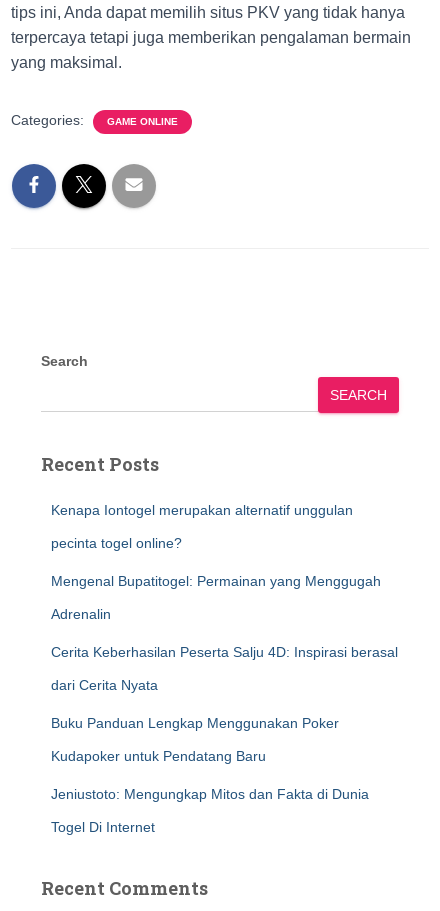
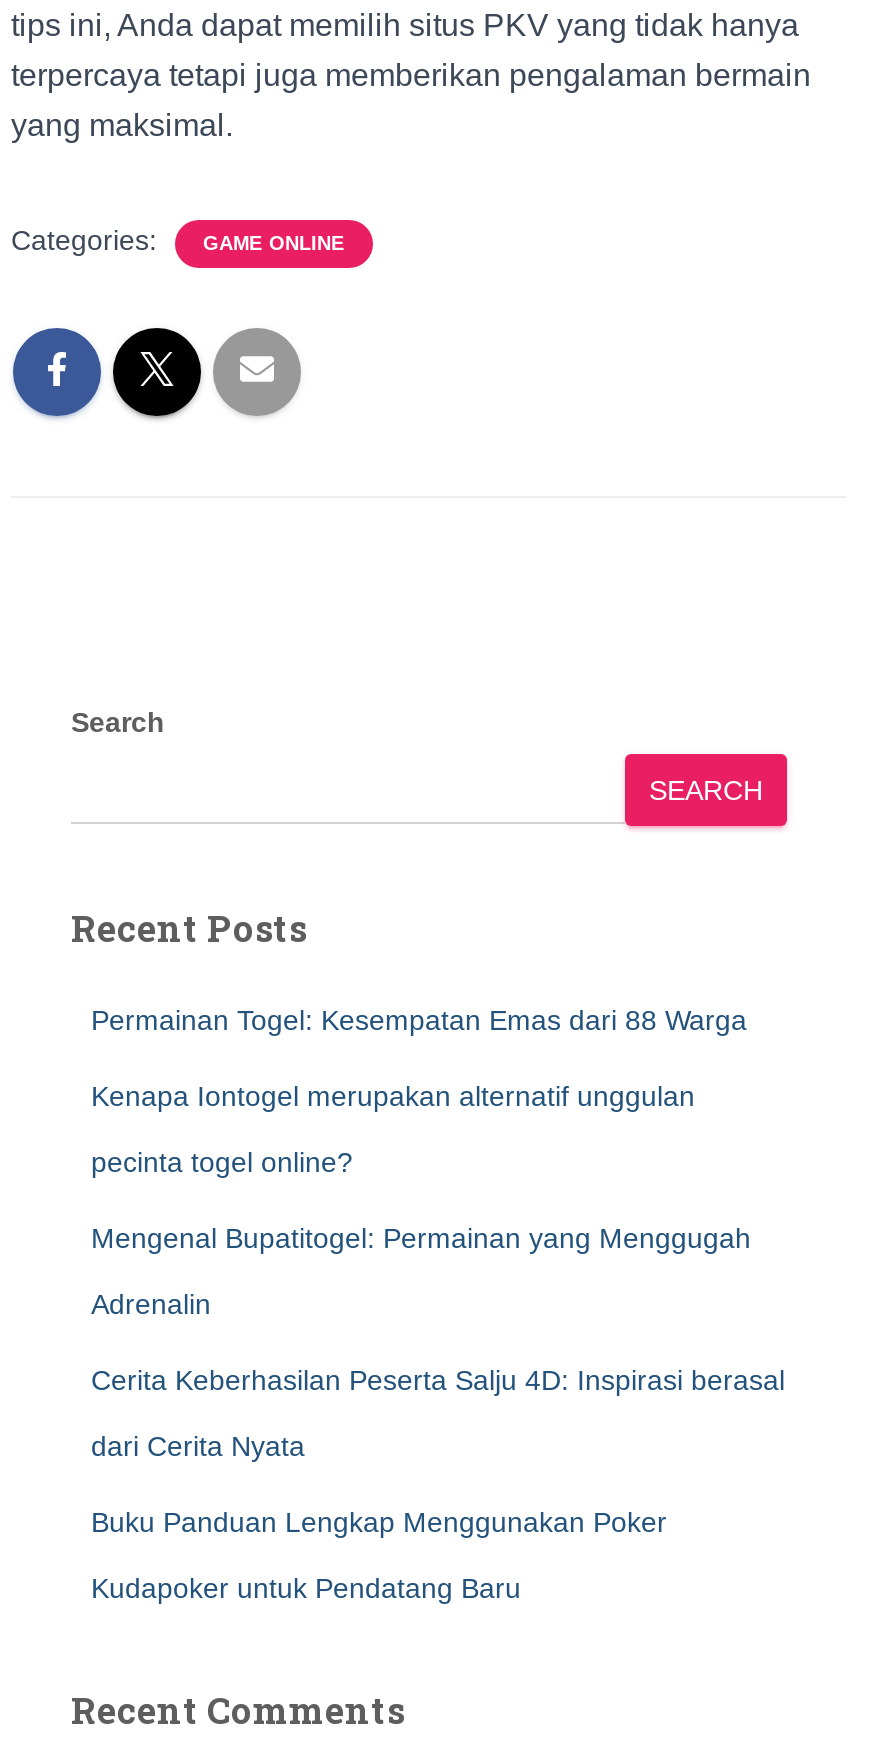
+ Permainan Togel: Kesempatan Emas dari 88 Warga

moved down: Kenapa Iontogel merupakan alternatif unggulan | pecinta togel online? | Mengenal Bupatitogel: Permainan yang Menggugah | Adrenalin | Cerita Keberhasilan Peserta Salju 4D: Inspirasi berasal | dari Cerita Nyata | Buku Panduan Lengkap Menggunakan Poker | Kudapoker untuk Pendatang Baru

- Jeniustoto: Mengungkap Mitos dan Fakta di Dunia
- Togel Di Internet
